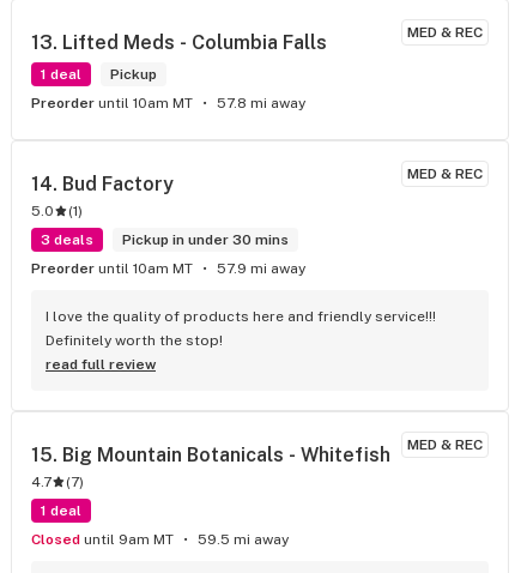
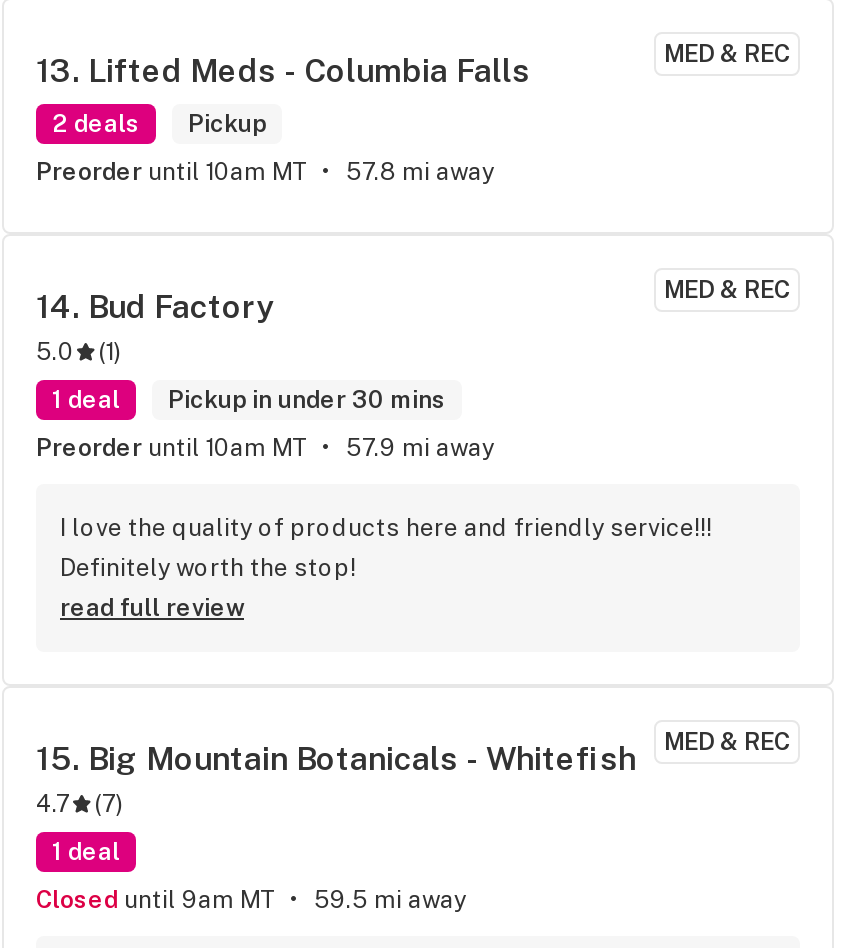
- 1 deal Pickup
+ 2 deals Pickup

- 3 deals Pickup in under 30 mins
+ 1 deal Pickup in under 30 mins
